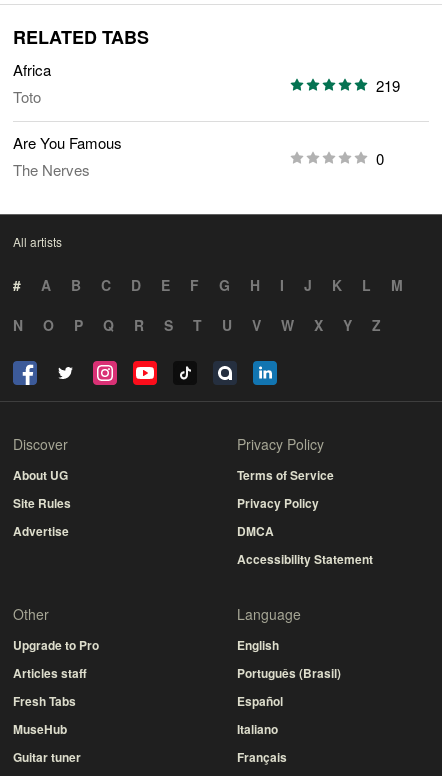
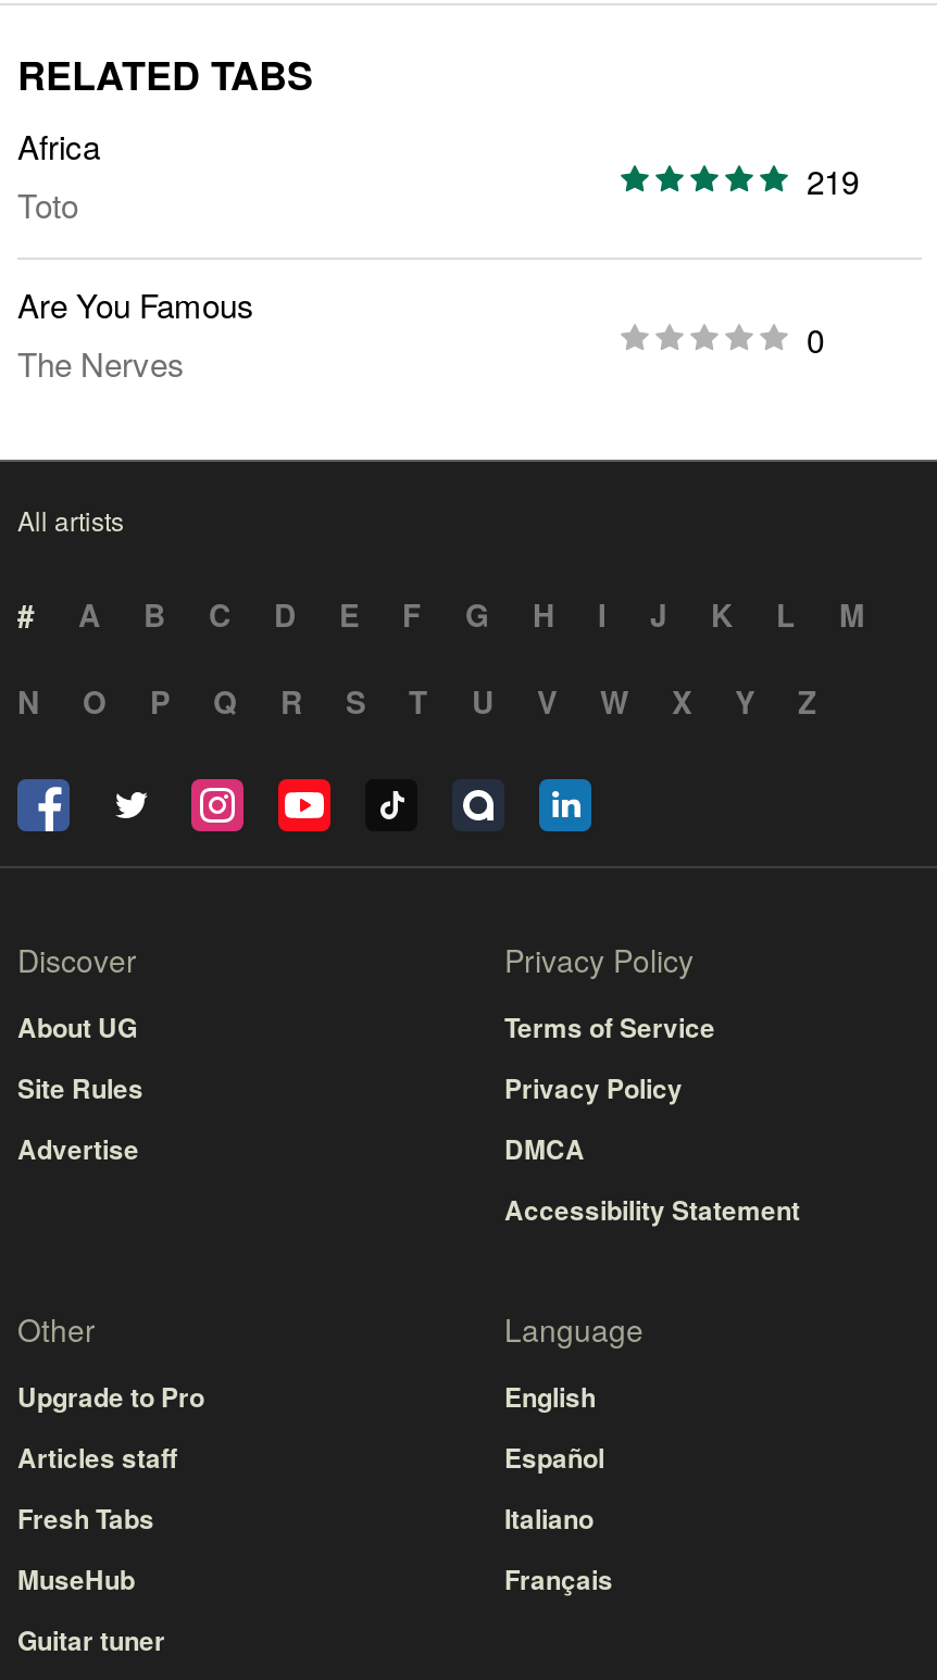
- Português (Brasil)

moved up: Español | Italiano | Français
